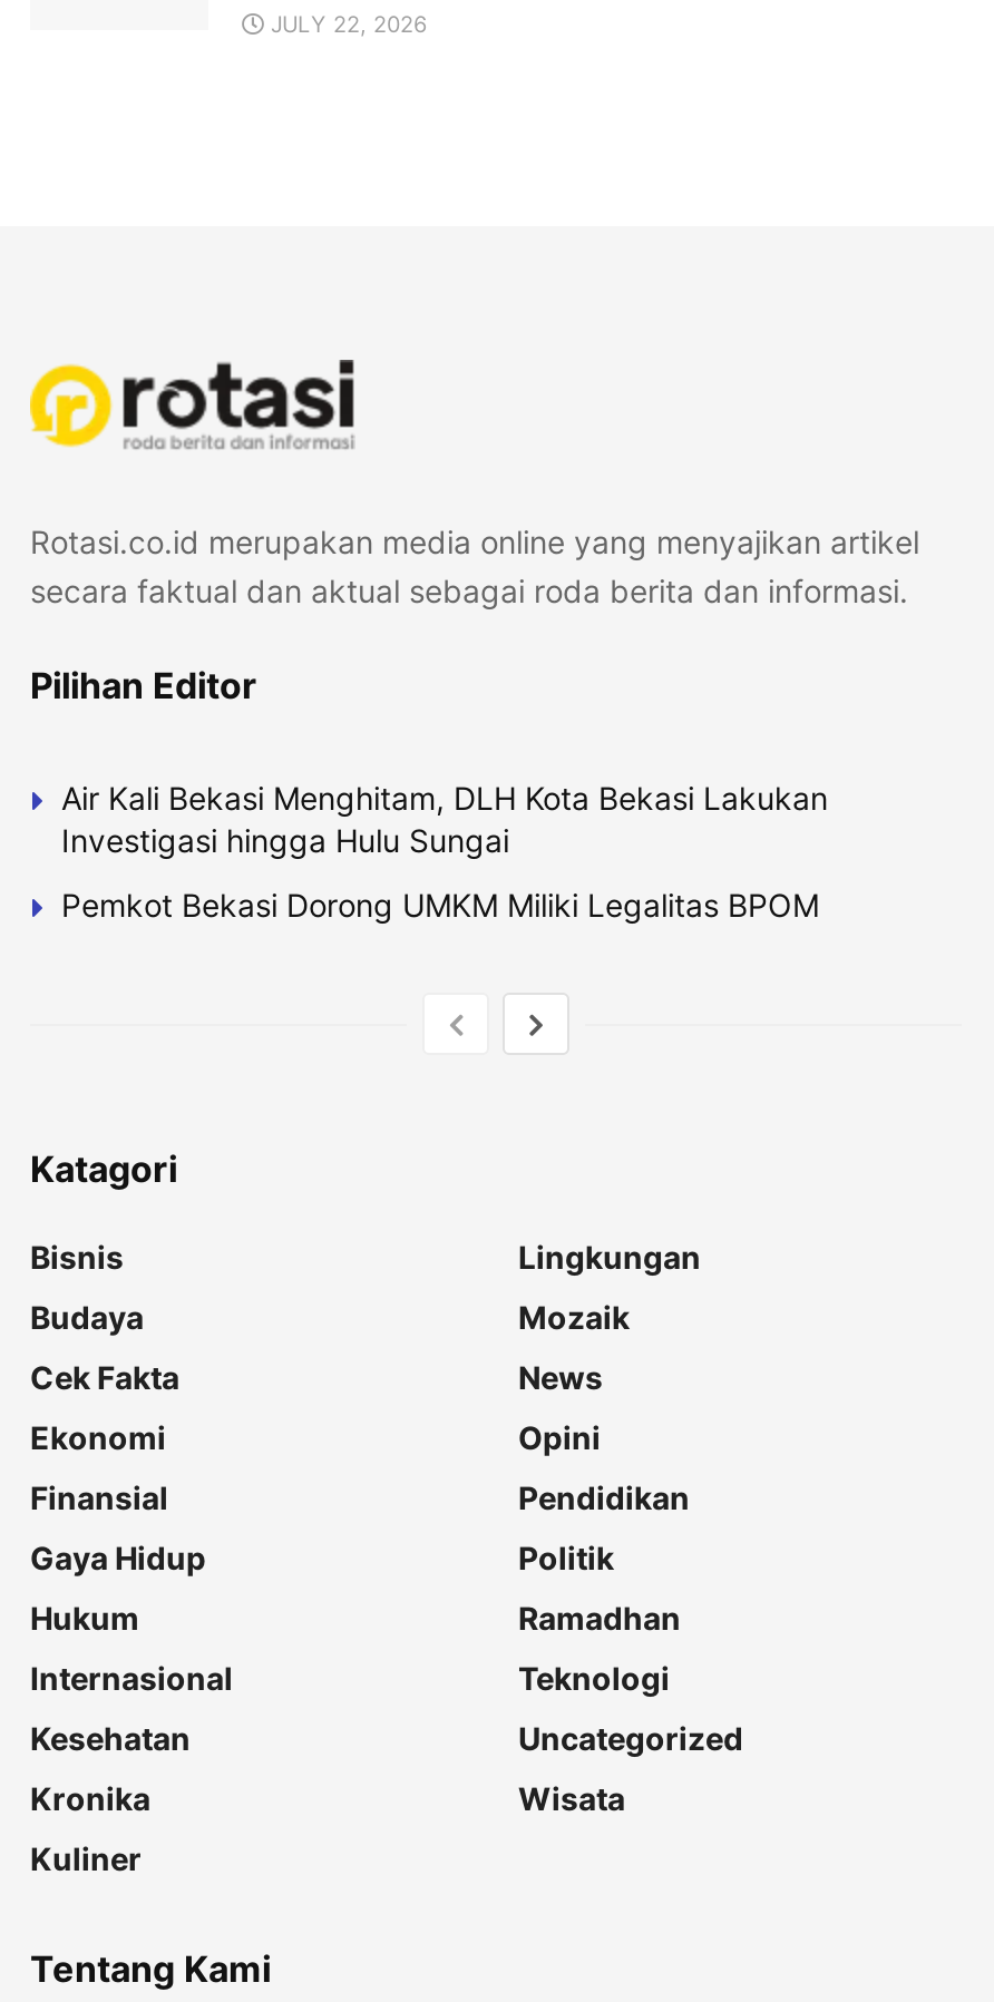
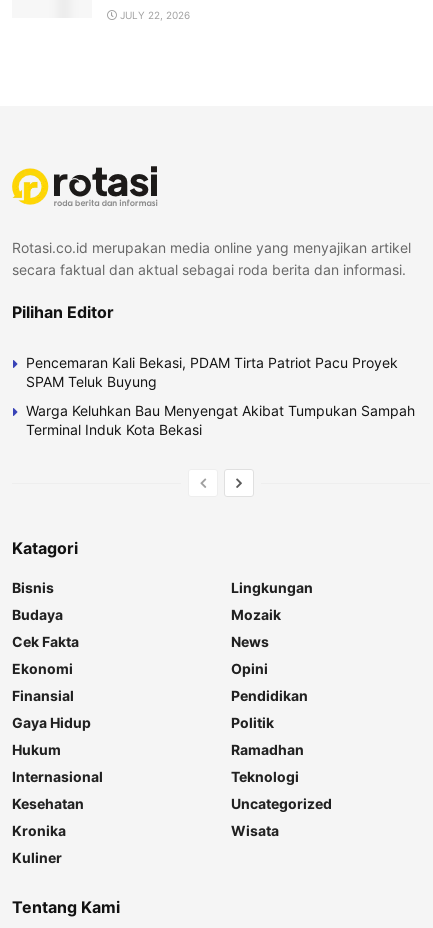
- Air Kali Bekasi Menghitam, DLH Kota Bekasi Lakukan
- Investigasi hingga Hulu Sungai
+ Pencemaran Kali Bekasi, PDAM Tirta Patriot Pacu Proyek
+ SPAM Teluk Buyung

- Pemkot Bekasi Dorong UMKM Miliki Legalitas BPOM
+ Warga Keluhkan Bau Menyengat Akibat Tumpukan Sampah
+ Terminal Induk Kota Bekasi
